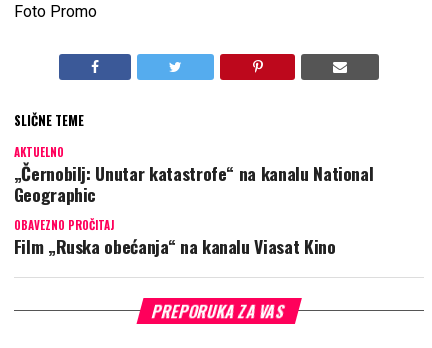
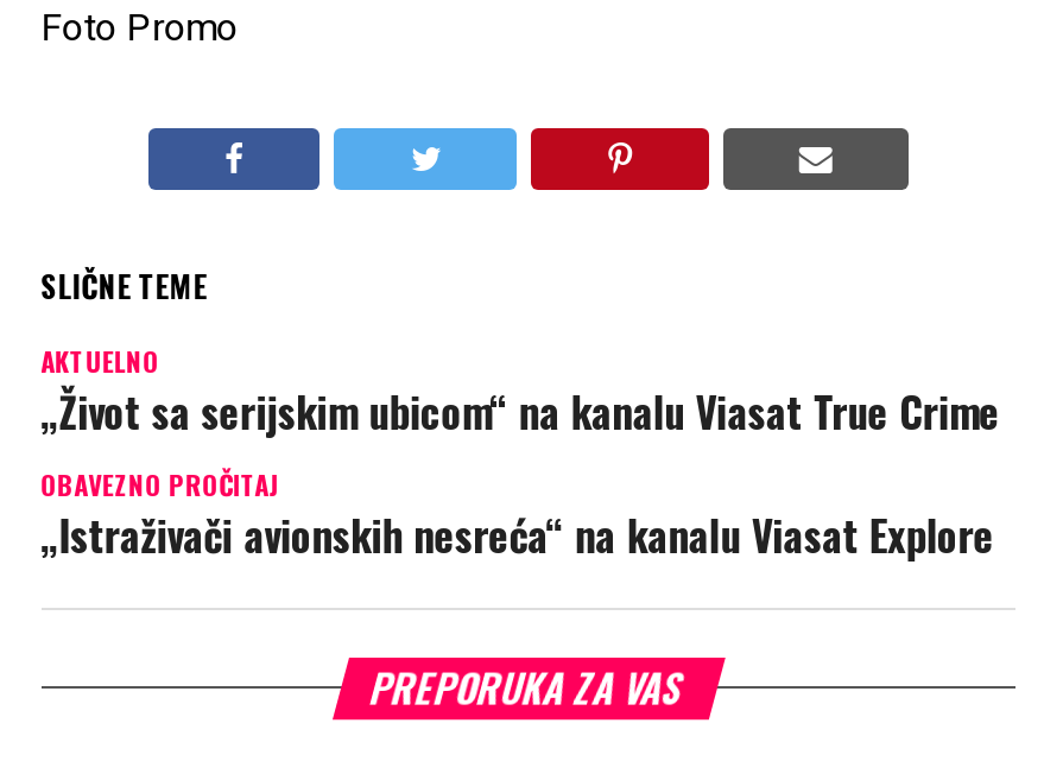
- „Černobilj: Unutar katastrofe“ na kanalu National
- Geographic
+ „Život sa serijskim ubicom“ na kanalu Viasat True Crime

- Film „Ruska obećanja“ na kanalu Viasat Kino
+ „Istraživači avionskih nesreća“ na kanalu Viasat Explore
